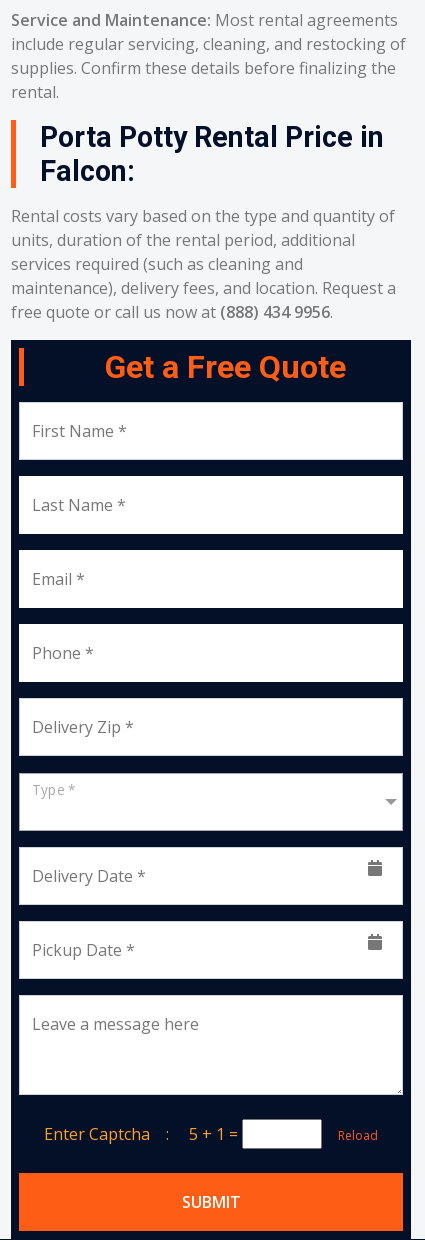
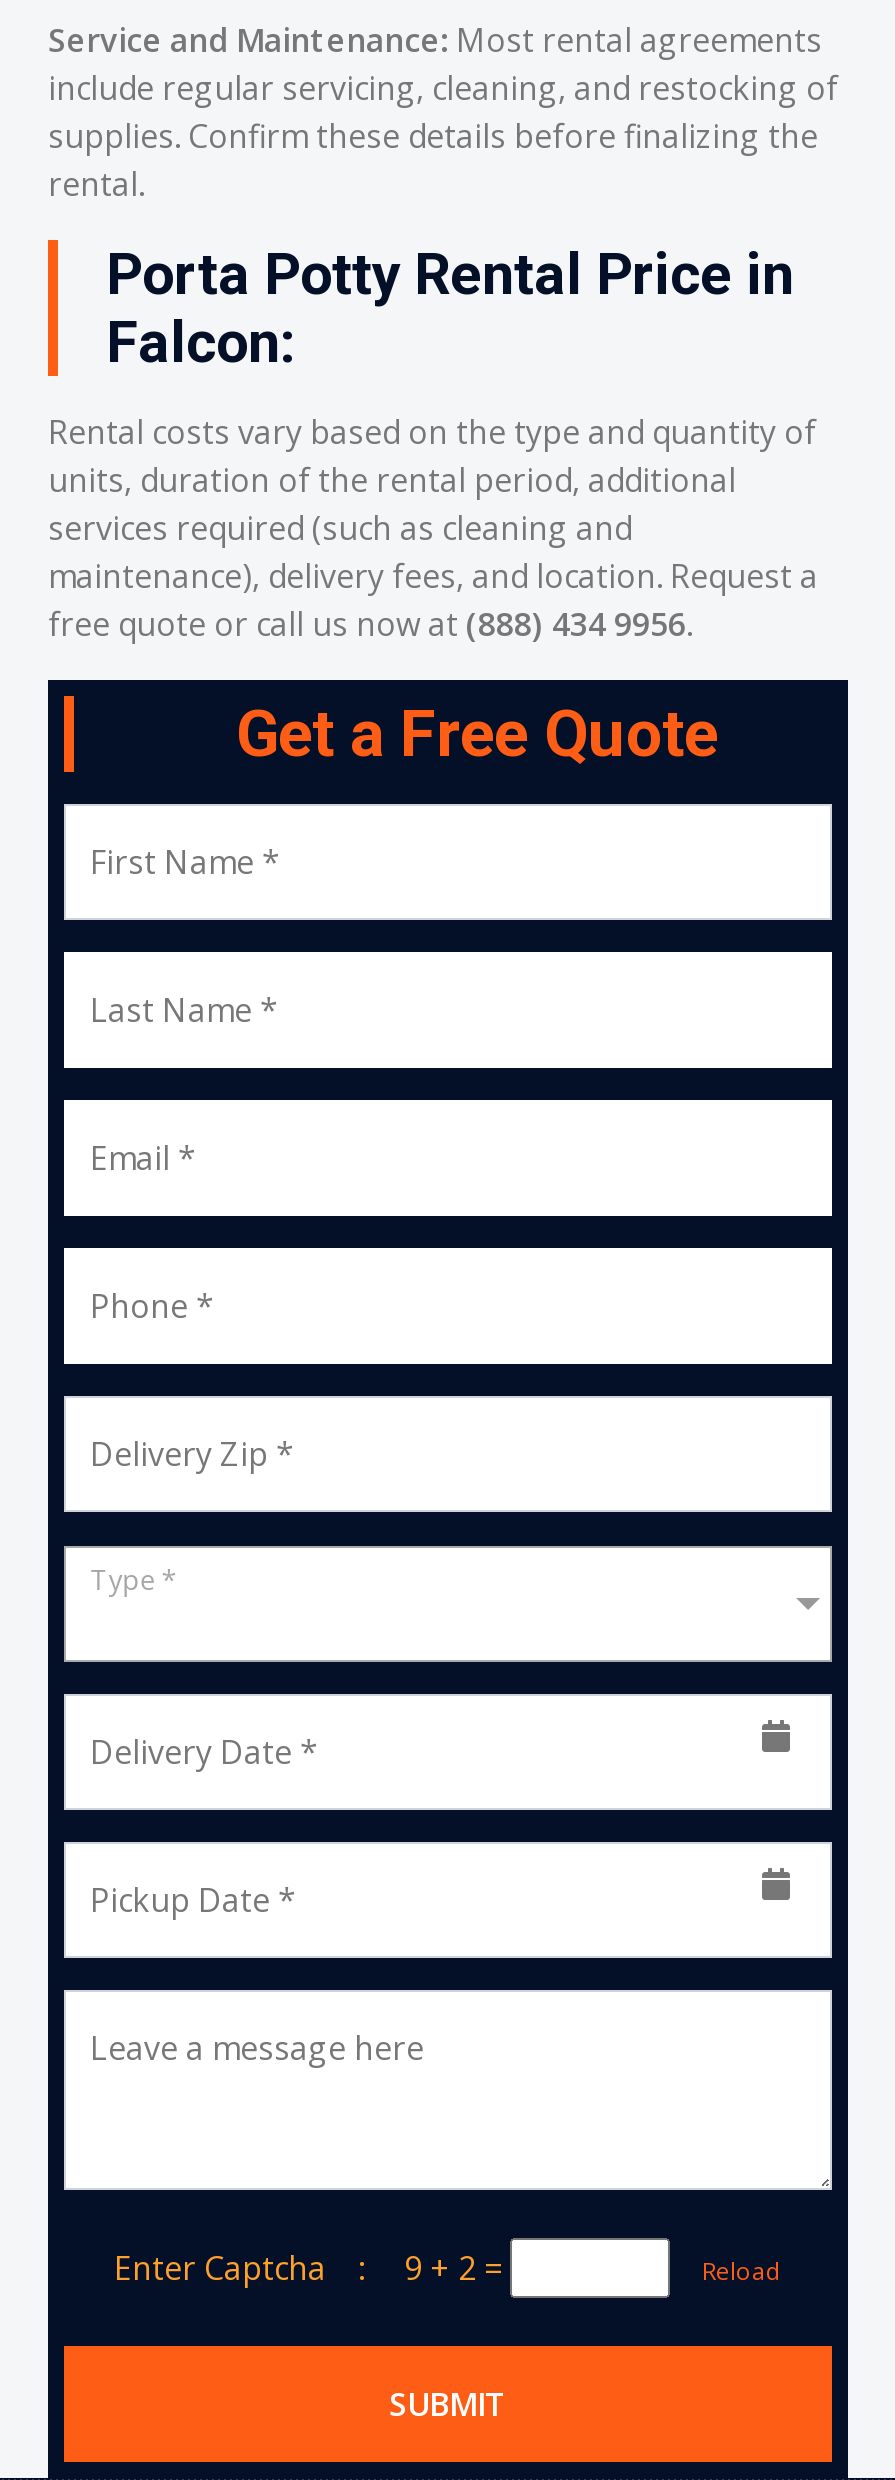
- Enter Captcha : 5 + 1 =
+ Enter Captcha : 9 + 2 =
